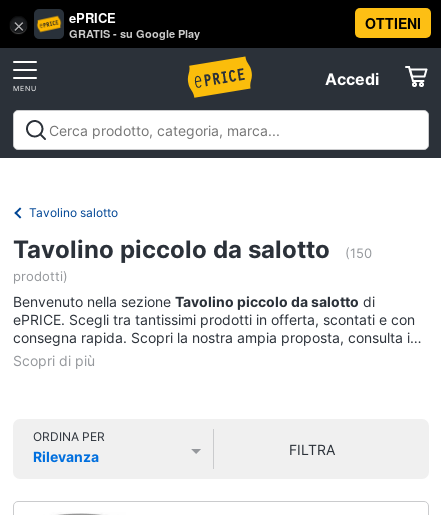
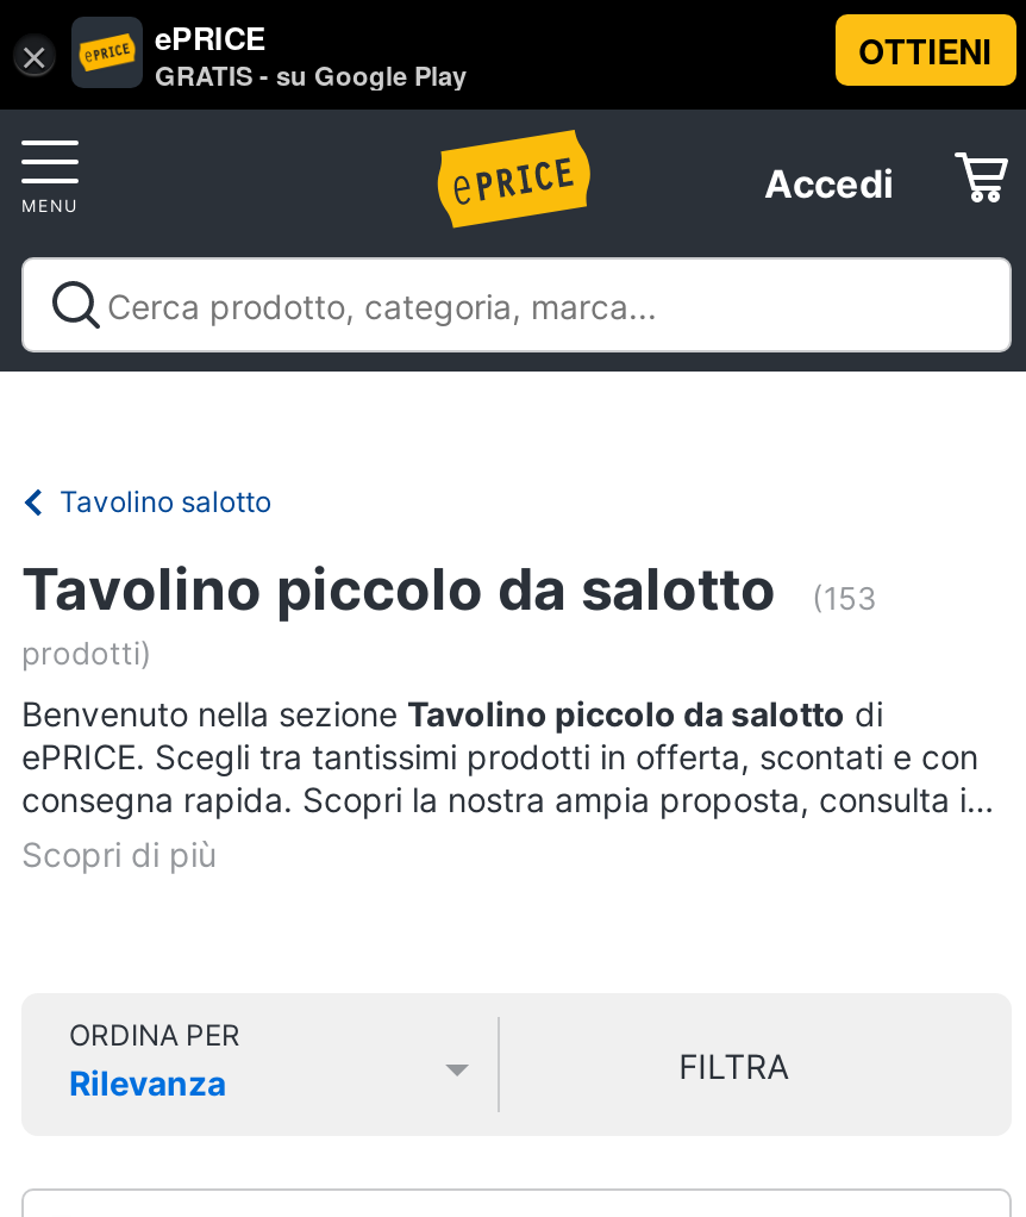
- (150
+ (153
